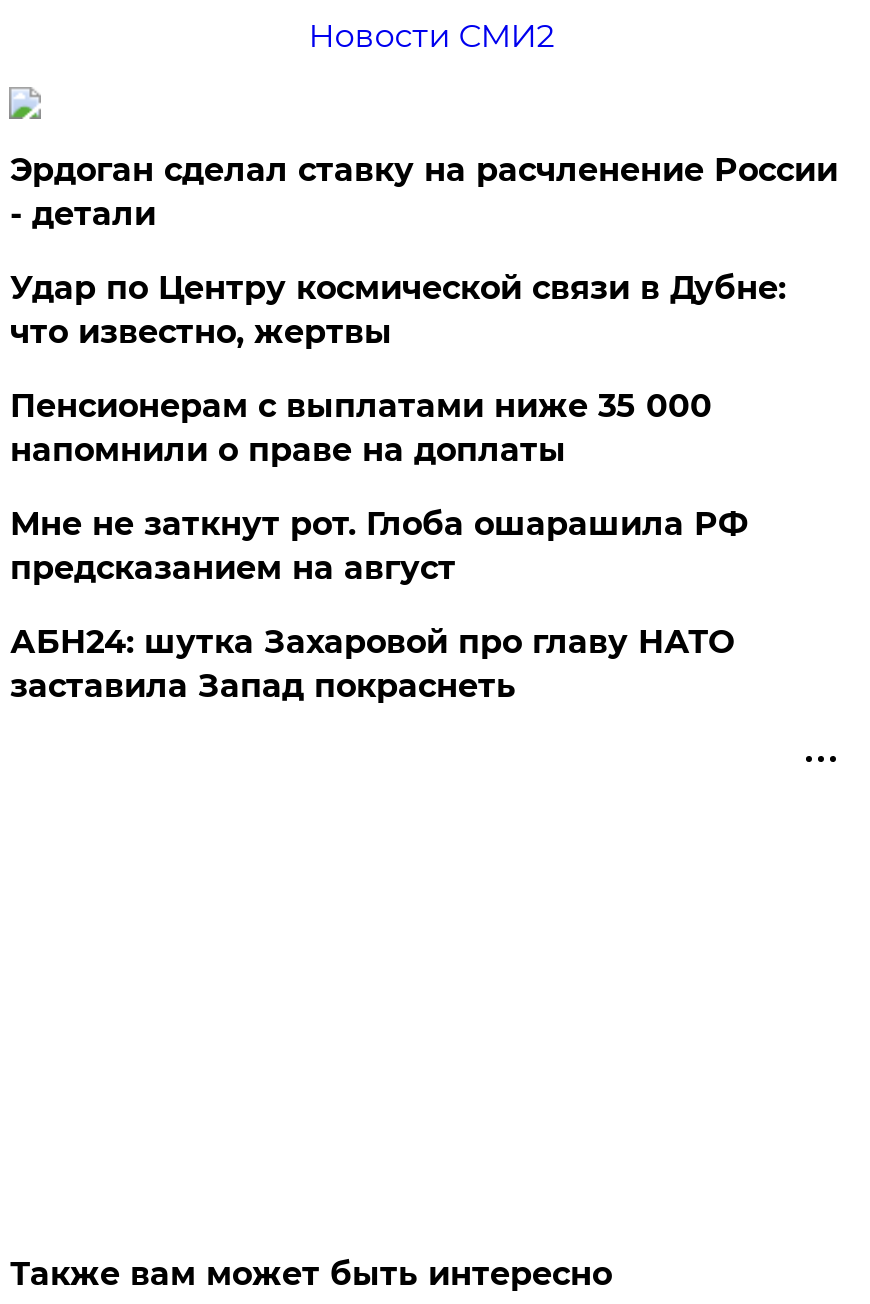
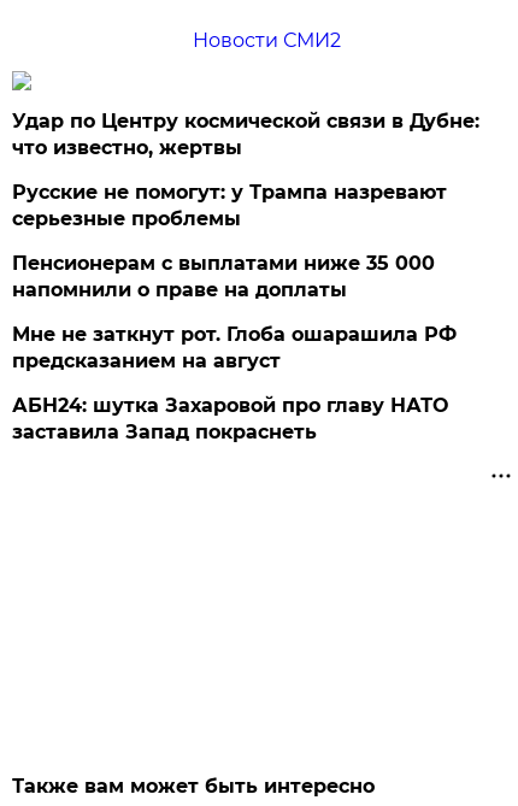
- Эрдоган сделал ставку на расчленение России
- - детали

moved up: Удар по Центру космической связи в Дубне: | что известно, жертвы

+ Русские не помогут: у Трампа назревают
+ серьезные проблемы
